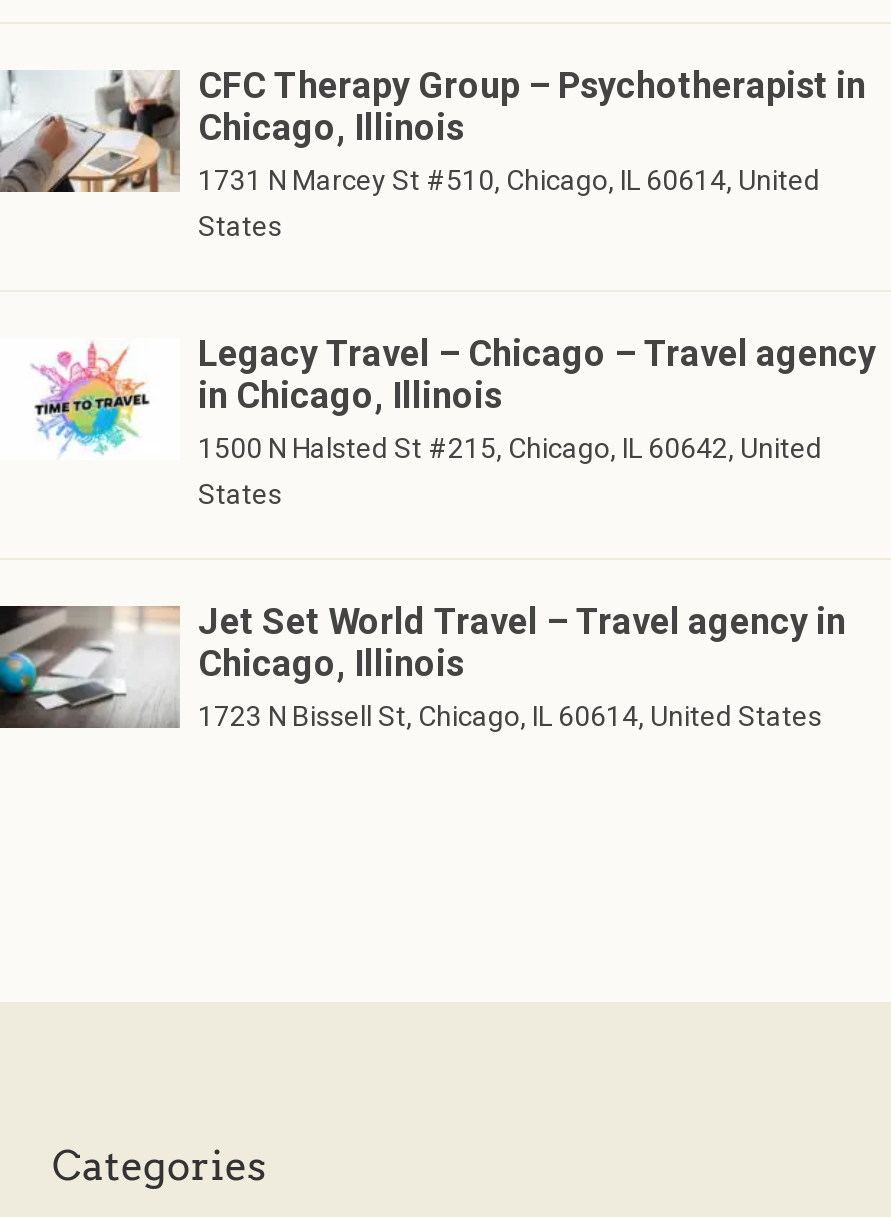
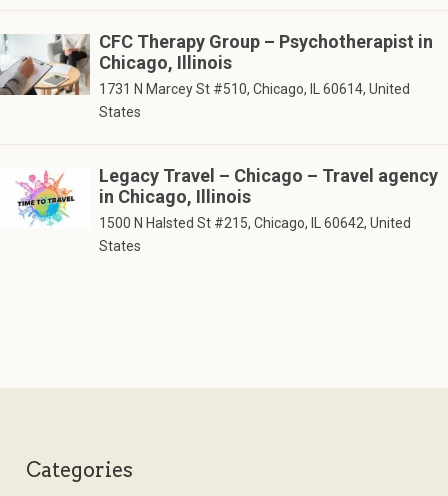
- [image]
- Jet Set World Travel – Travel agency in
- Chicago, Illinois
- 1723 N Bissell St, Chicago, IL 60614, United States
